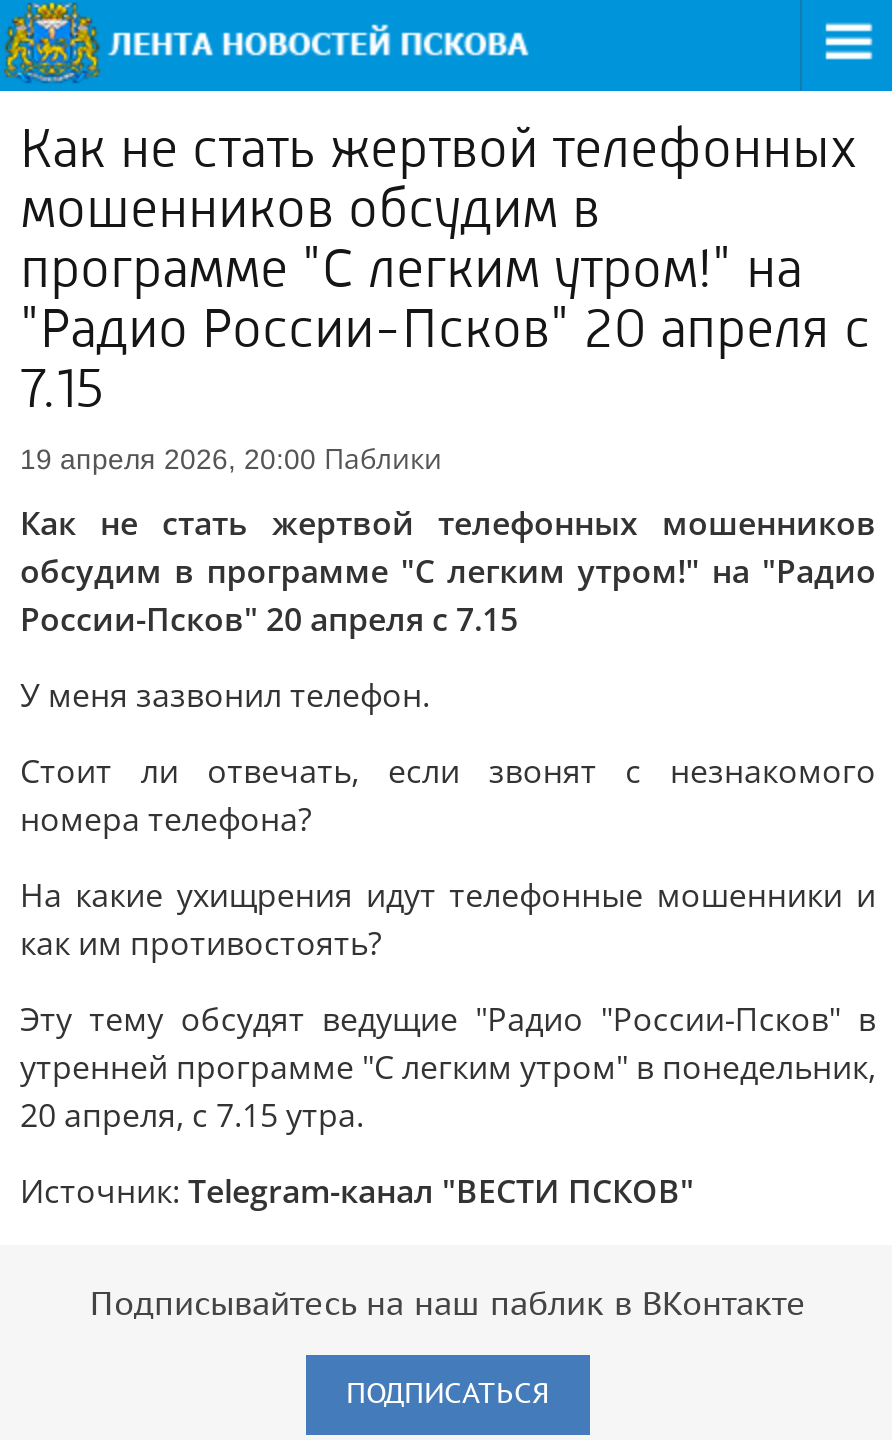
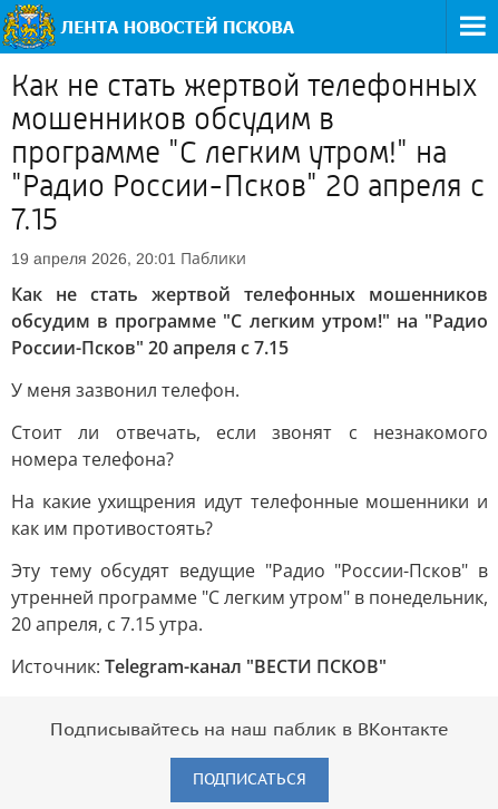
- 19 апреля 2026, 20:00 Паблики
+ 19 апреля 2026, 20:01 Паблики
